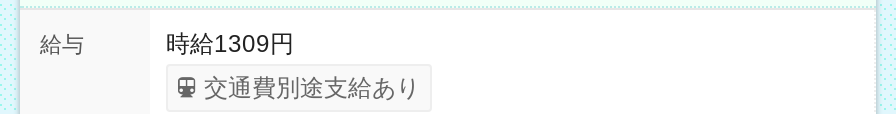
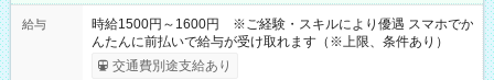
- 時給1309円
+ 時給1500円～1600円 ※ご経験・スキルにより優遇 スマホでか
+ んたんに前払いで給与が受け取れます（※上限、条件あり）
